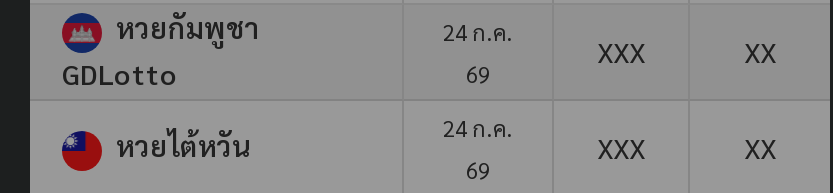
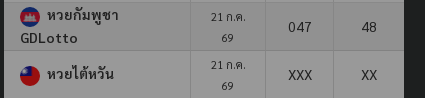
- 24 ก.ค.
+ 21 ก.ค.

- XXX
- XX
+ 047
+ 48

- 24 ก.ค.
+ 21 ก.ค.
